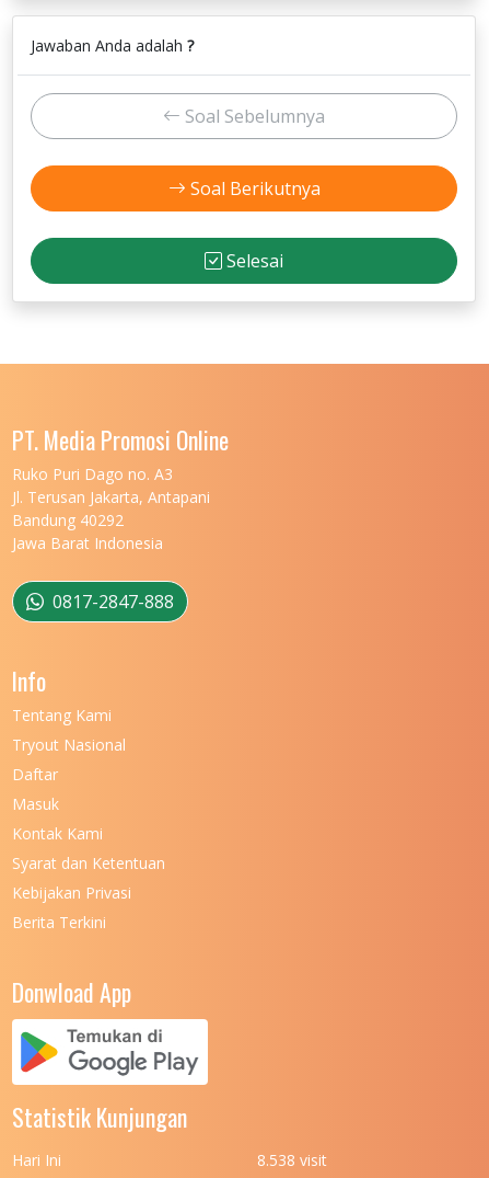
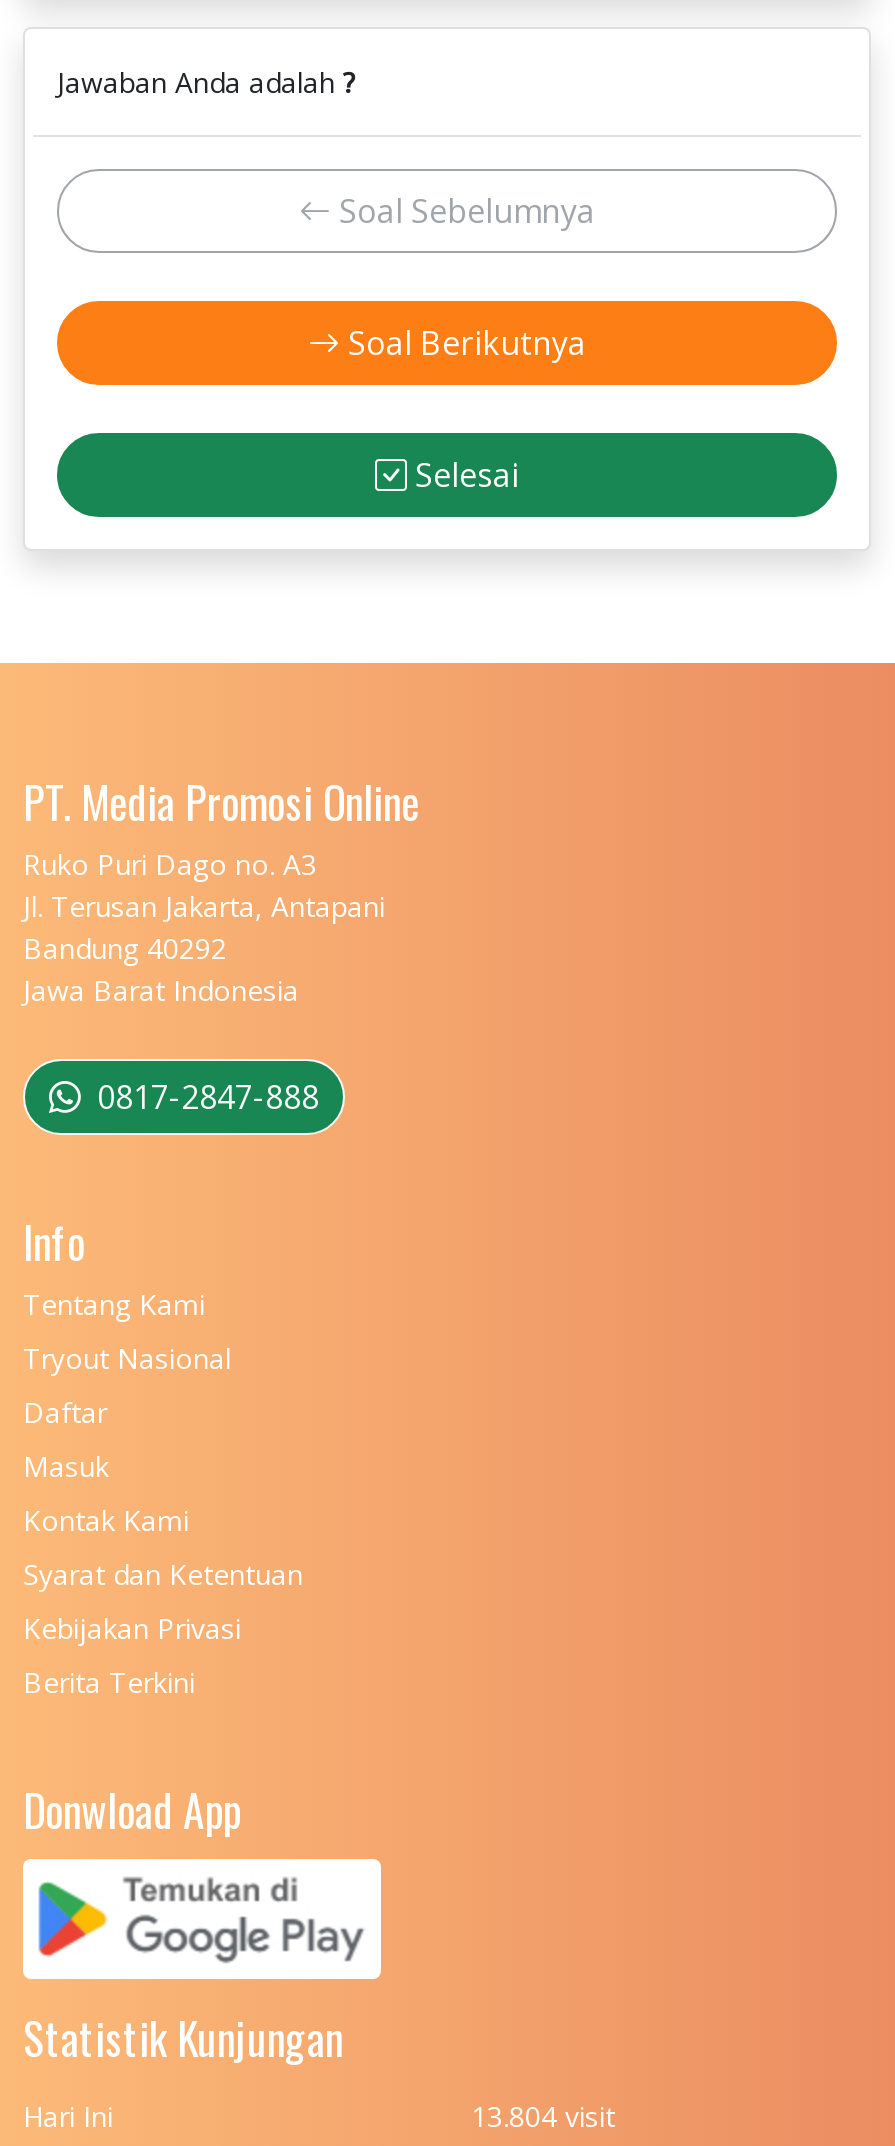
- 8.538 visit
+ 13.804 visit
